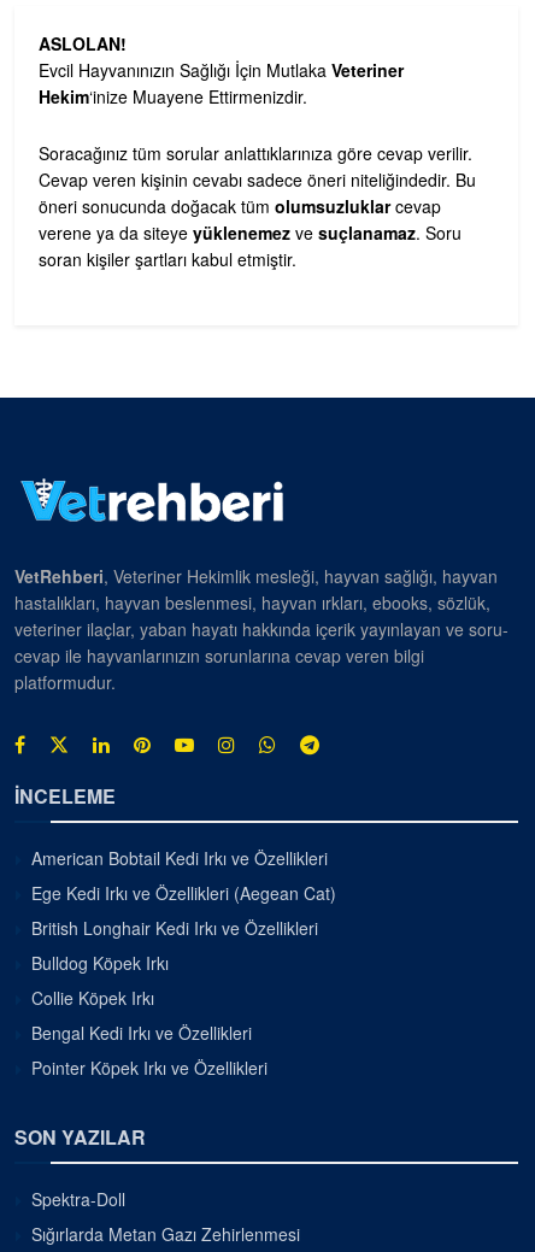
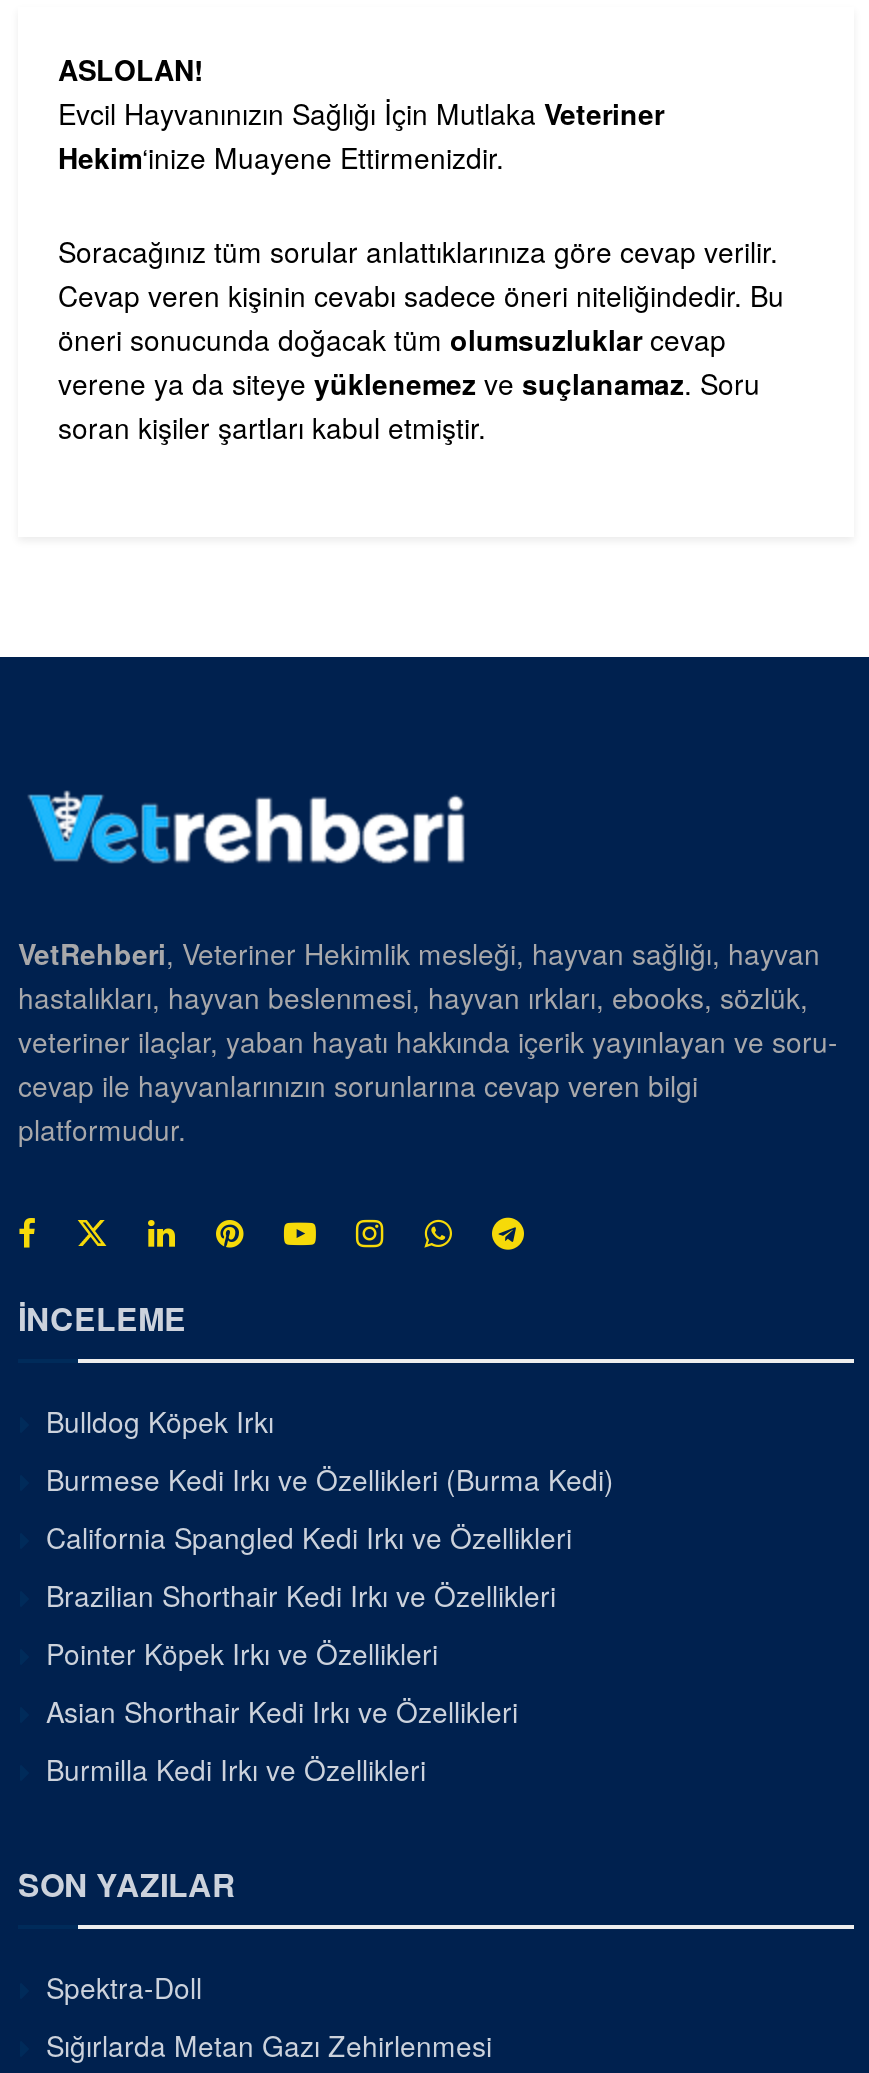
- American Bobtail Kedi Irkı ve Özellikleri
- Ege Kedi Irkı ve Özellikleri (Aegean Cat)
- British Longhair Kedi Irkı ve Özellikleri

moved up: Bulldog Köpek Irkı

- Collie Köpek Irkı
- Bengal Kedi Irkı ve Özellikleri
+ Burmese Kedi Irkı ve Özellikleri (Burma Kedi)
+ California Spangled Kedi Irkı ve Özellikleri
+ Brazilian Shorthair Kedi Irkı ve Özellikleri

moved up: Pointer Köpek Irkı ve Özellikleri

+ Asian Shorthair Kedi Irkı ve Özellikleri
+ Burmilla Kedi Irkı ve Özellikleri
